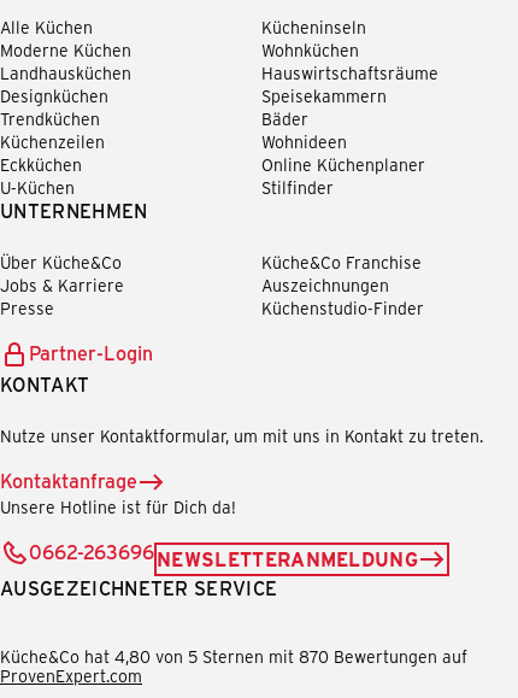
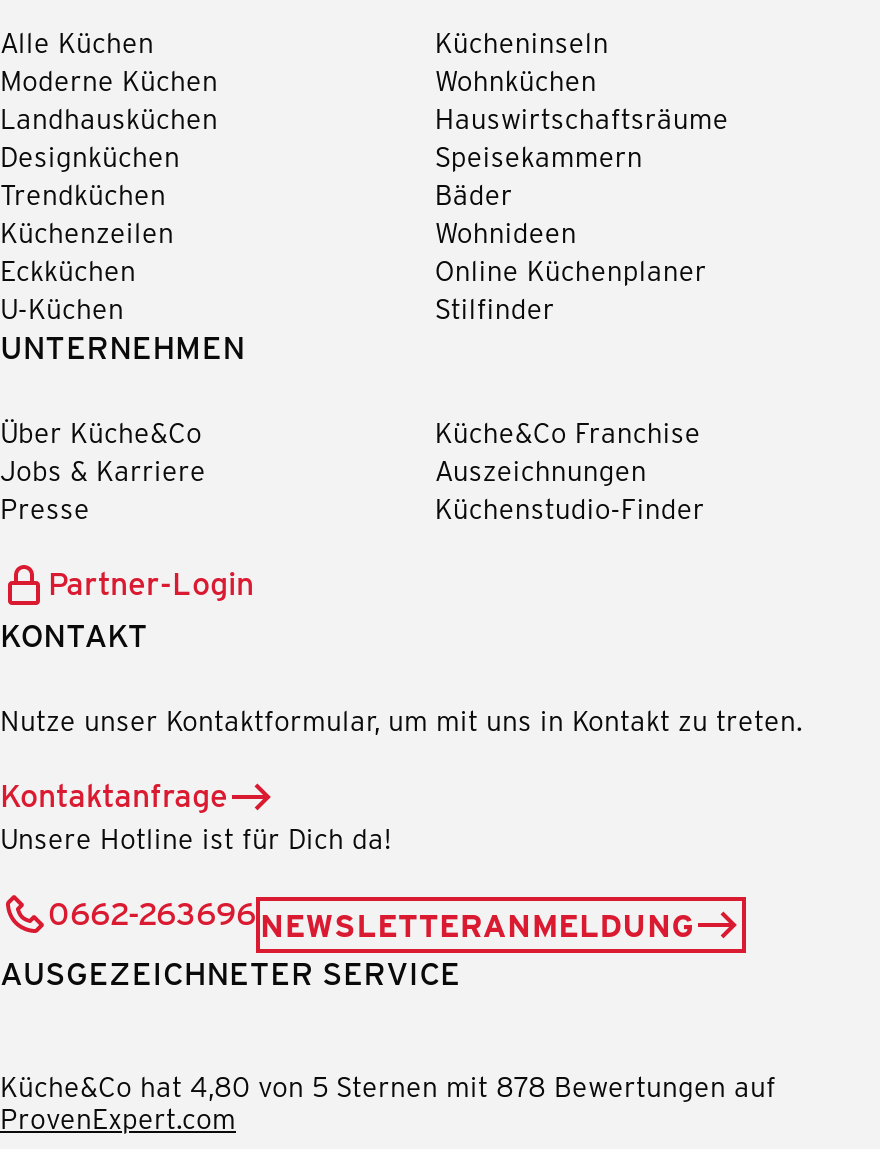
- Küche&Co hat 4,80 von 5 Sternen mit 870 Bewertungen auf
+ Küche&Co hat 4,80 von 5 Sternen mit 878 Bewertungen auf
